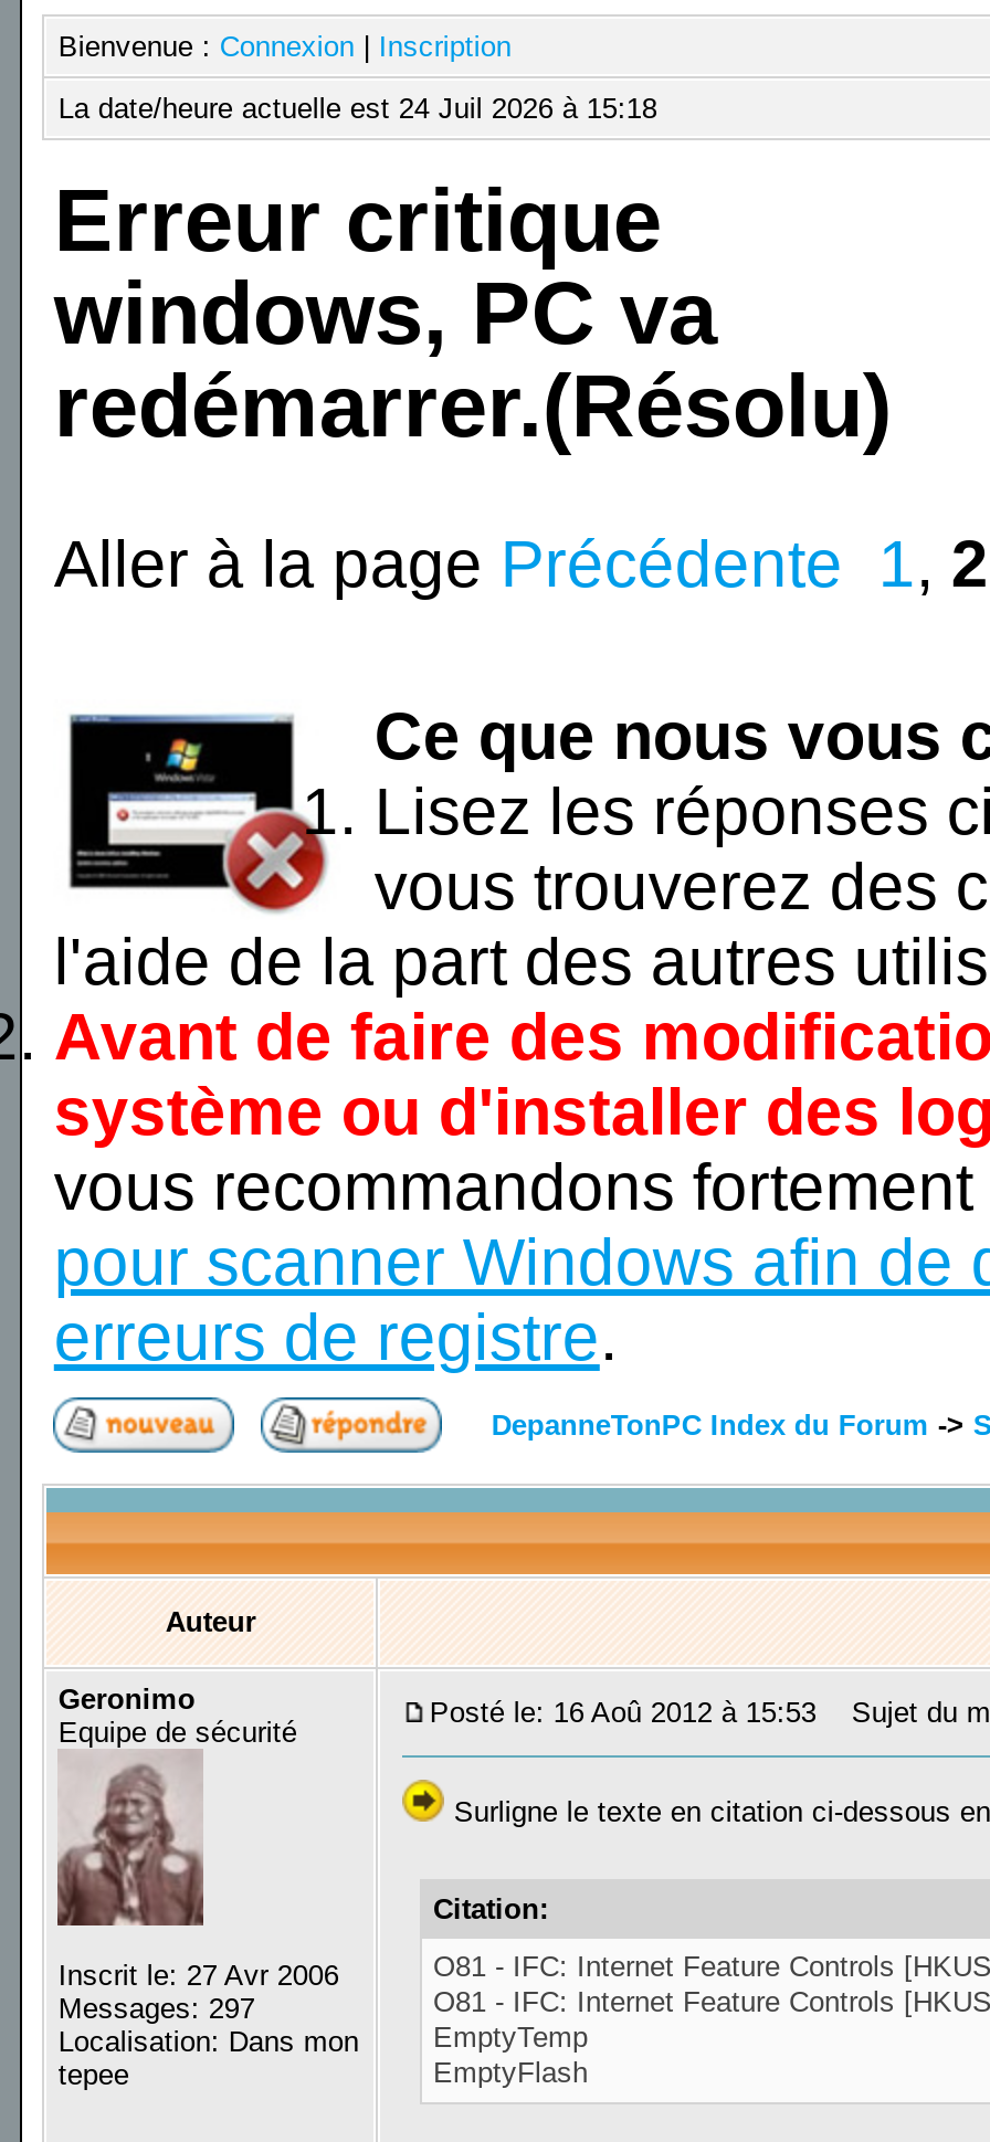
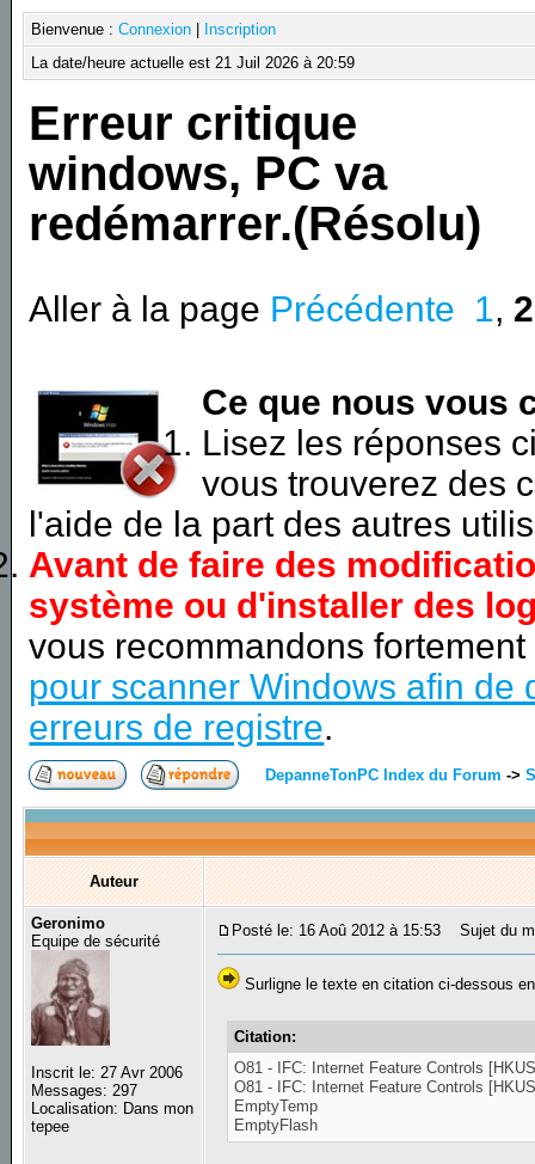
- La date/heure actuelle est 24 Juil 2026 à 15:18
+ La date/heure actuelle est 21 Juil 2026 à 20:59
